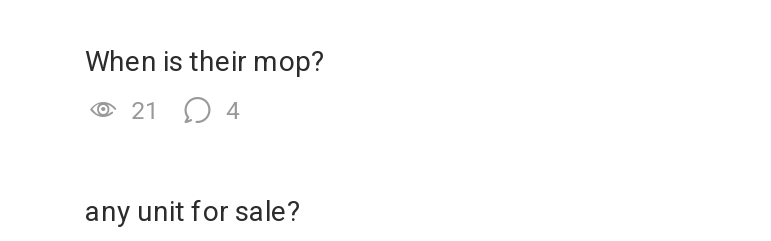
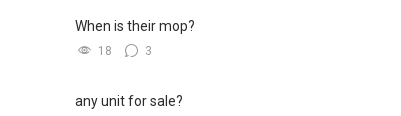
- 21
+ 18

- 4
+ 3
